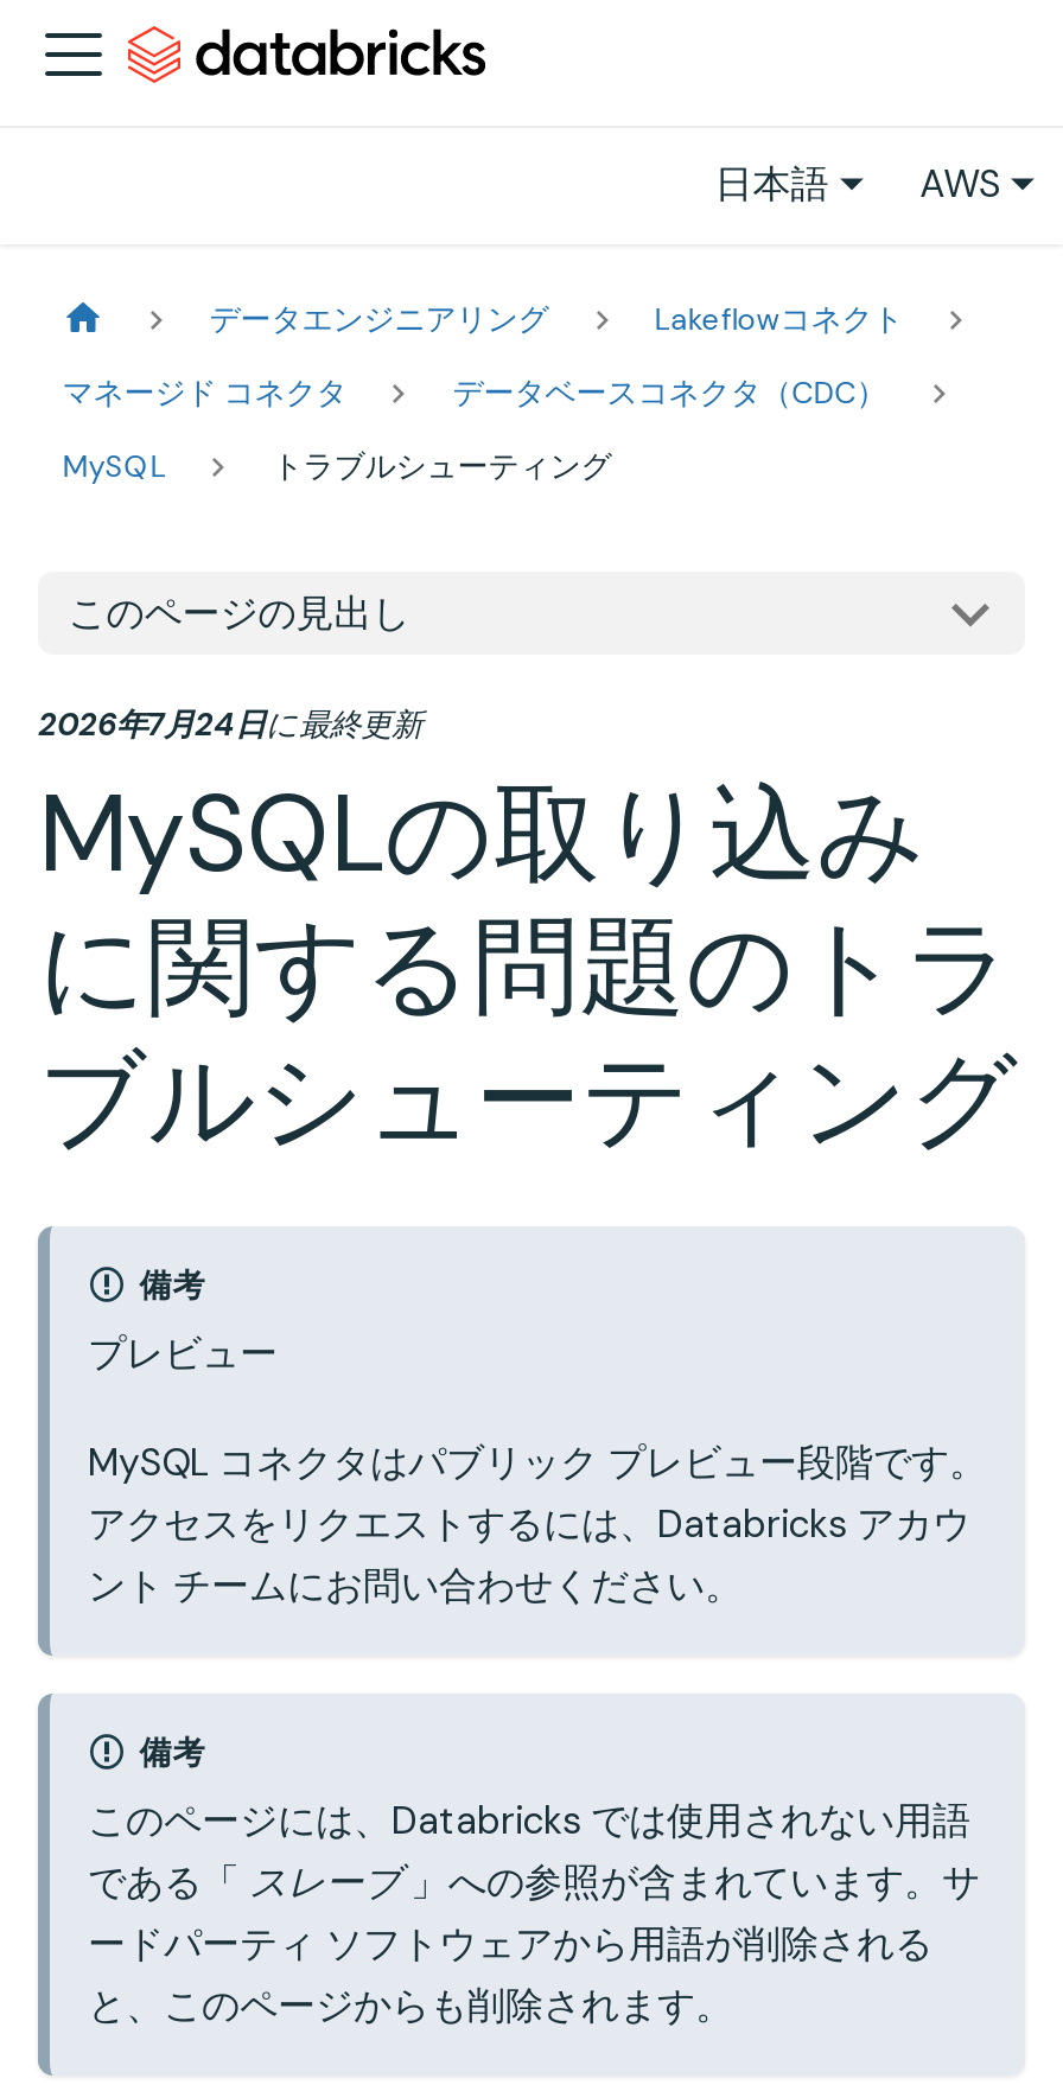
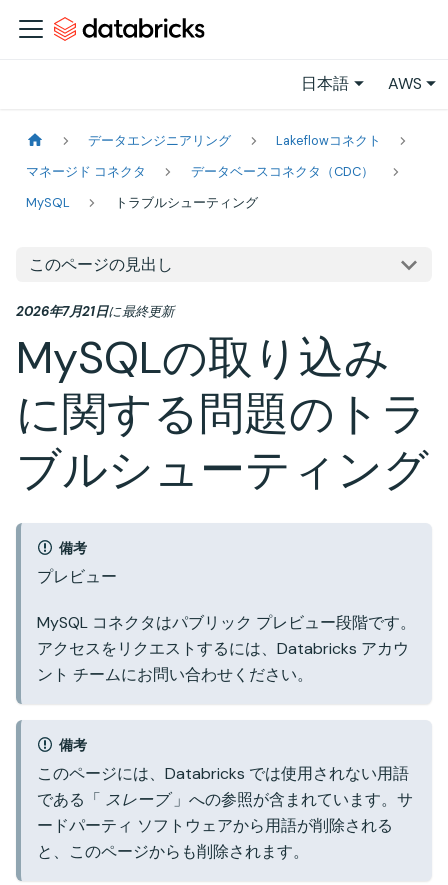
- 2026年7月24日に最終更新
+ 2026年7月21日に最終更新
